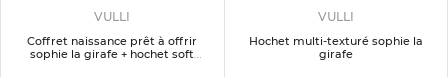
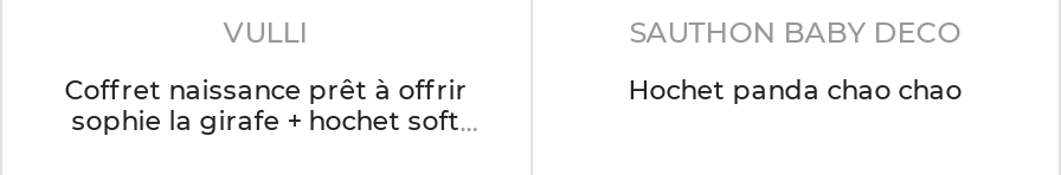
- VULLI
+ SAUTHON BABY DECO

- Hochet multi-texturé sophie la
- girafe
+ Hochet panda chao chao
